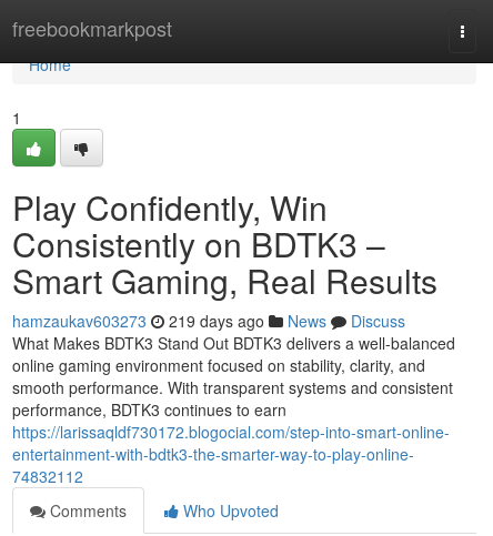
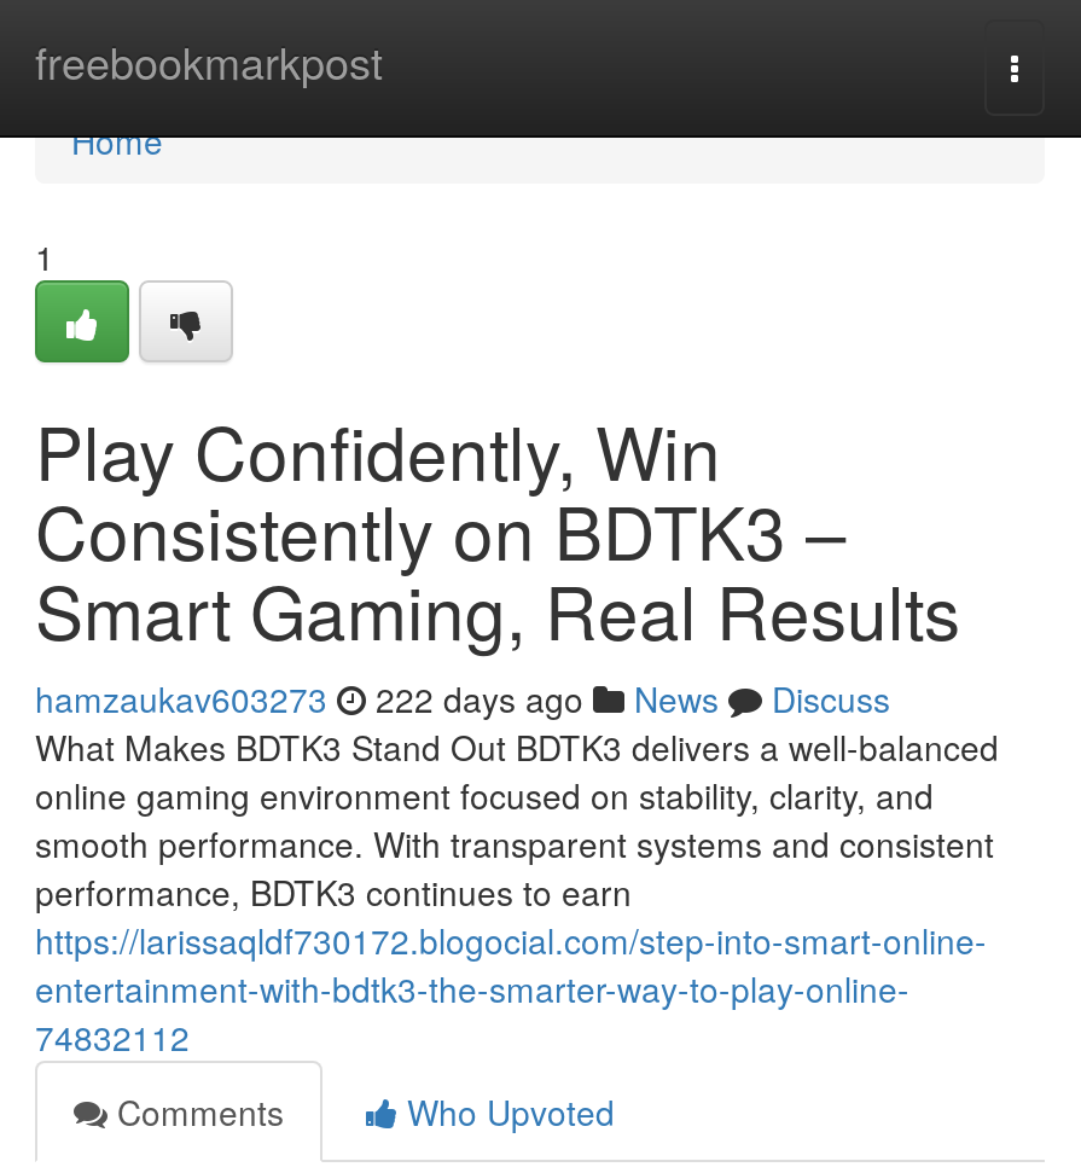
- hamzaukav603273 219 days ago News Discuss
+ hamzaukav603273 222 days ago News Discuss
